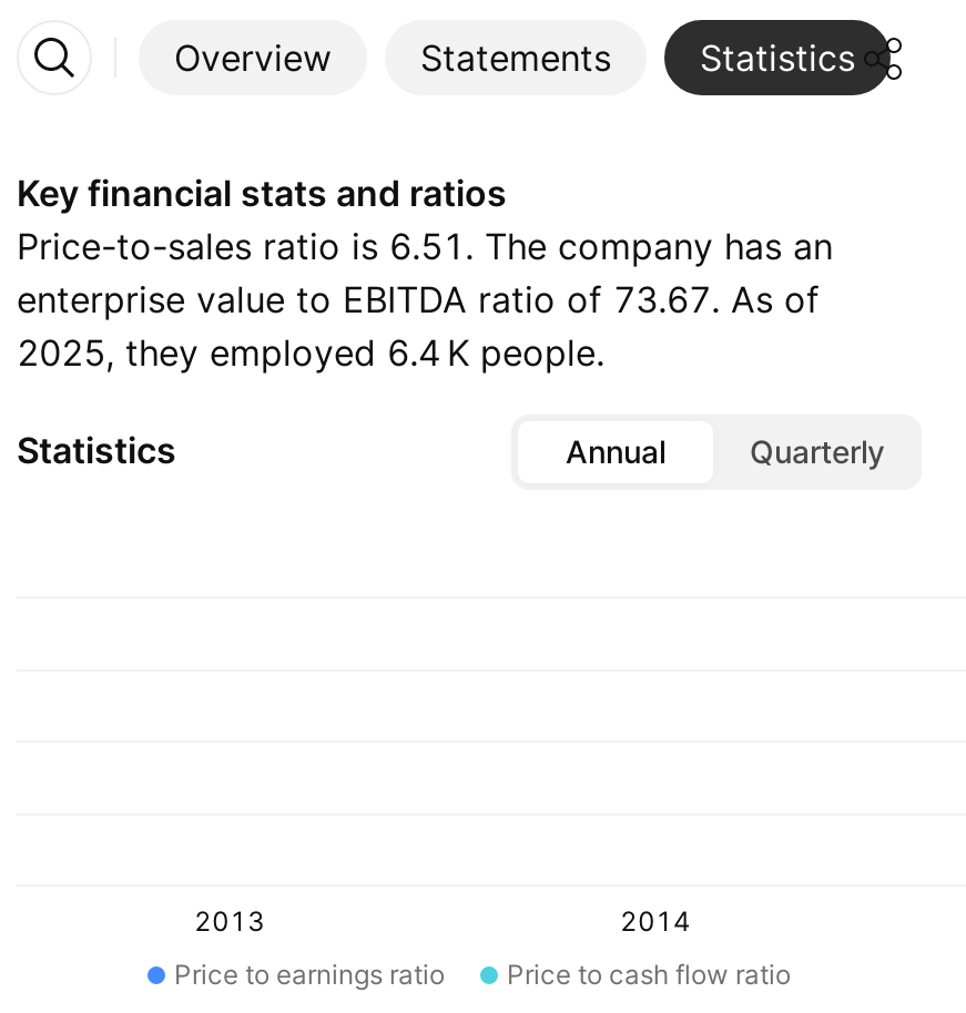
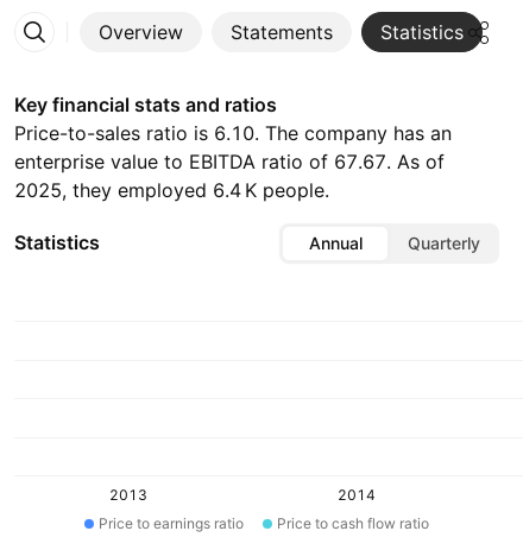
- Price-to-sales ratio is 6.51. The company has an
+ Price-to-sales ratio is 6.10. The company has an

- enterprise value to EBITDA ratio of 73.67. As of
+ enterprise value to EBITDA ratio of 67.67. As of
